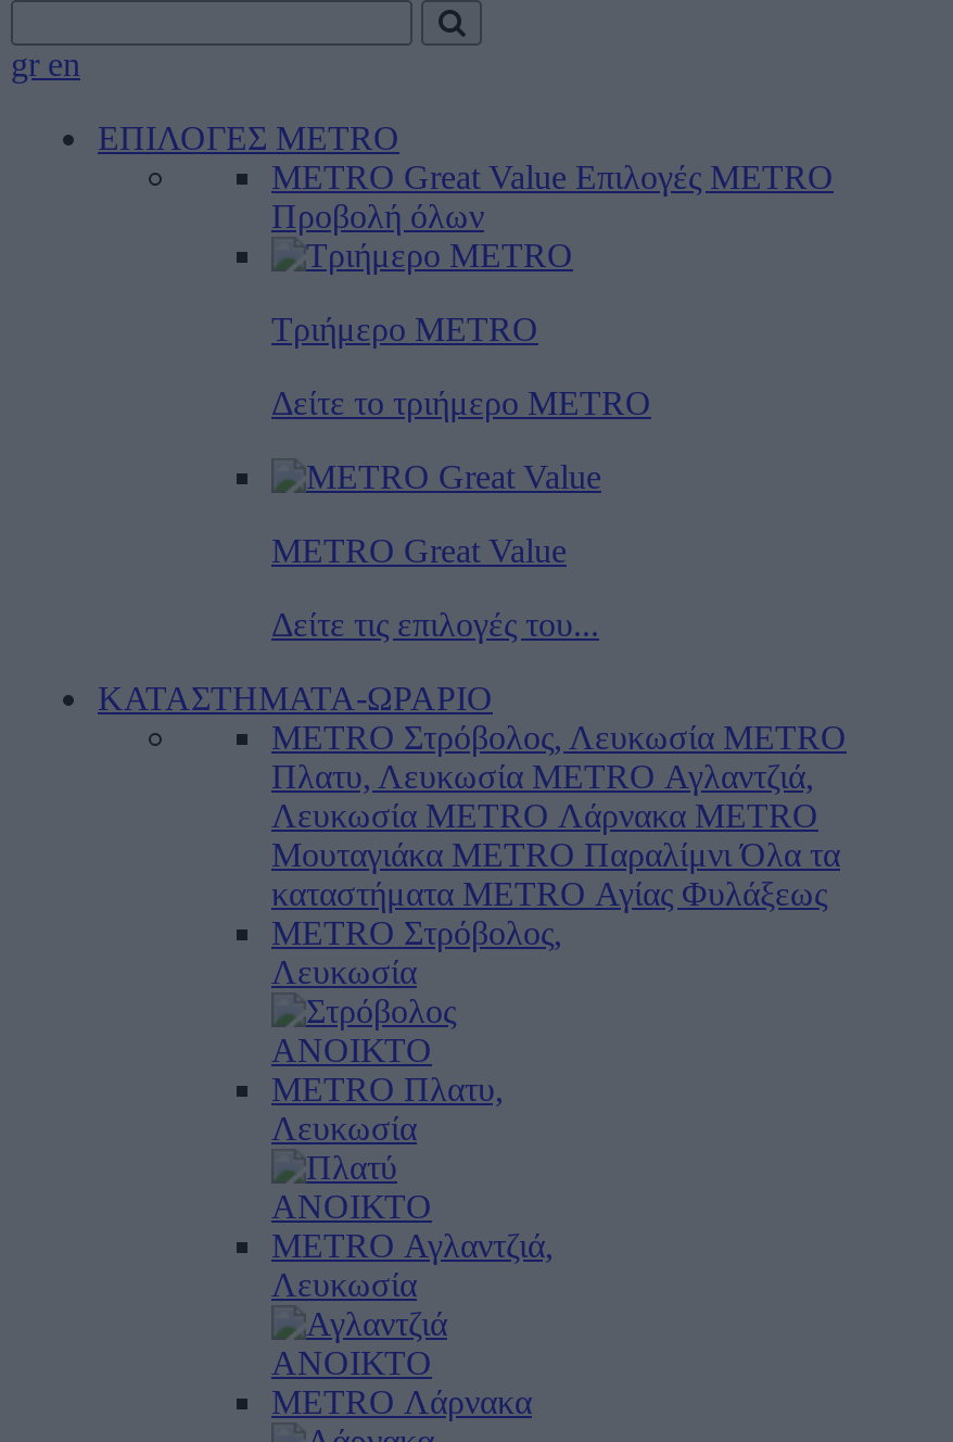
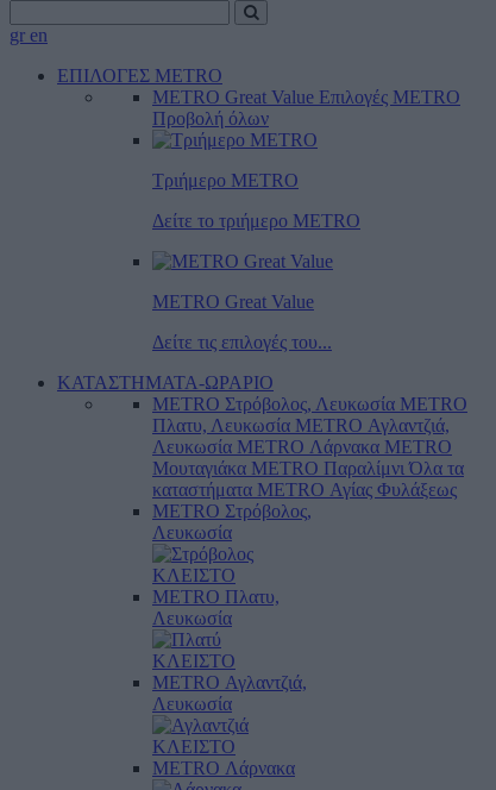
- ΑΝΟΙΚΤΟ
+ ΚΛΕΙΣΤΟ

- ΑΝΟΙΚΤΟ
+ ΚΛΕΙΣΤΟ

- ΑΝΟΙΚΤΟ
+ ΚΛΕΙΣΤΟ
